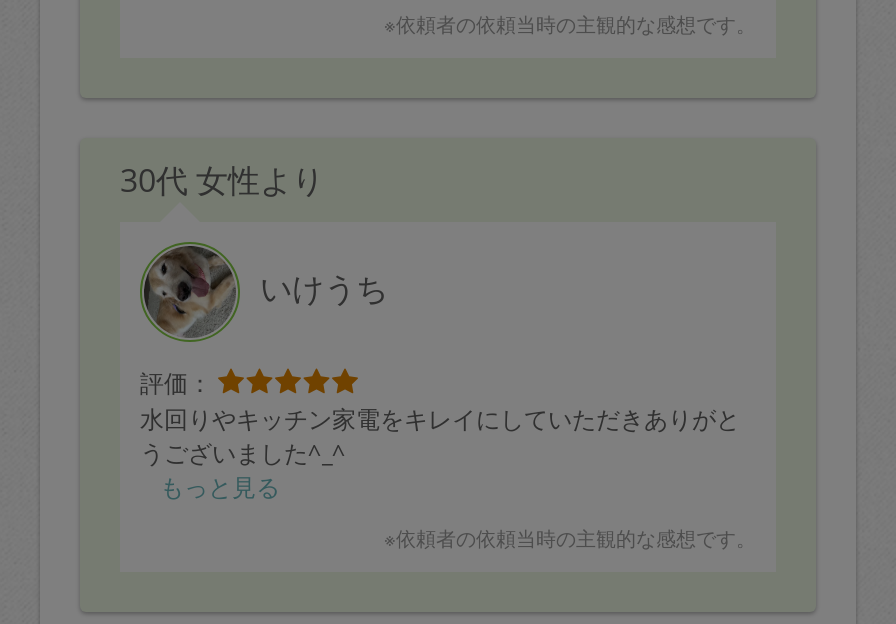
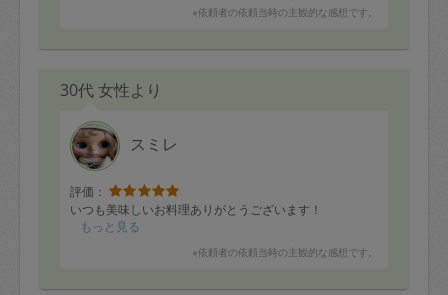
- [image]
- いけうち
+ [image]
+ スミレ

- 水回りやキッチン家電をキレイにしていただきありがと
- うございました^_^
+ いつも美味しいお料理ありがとうございます！
